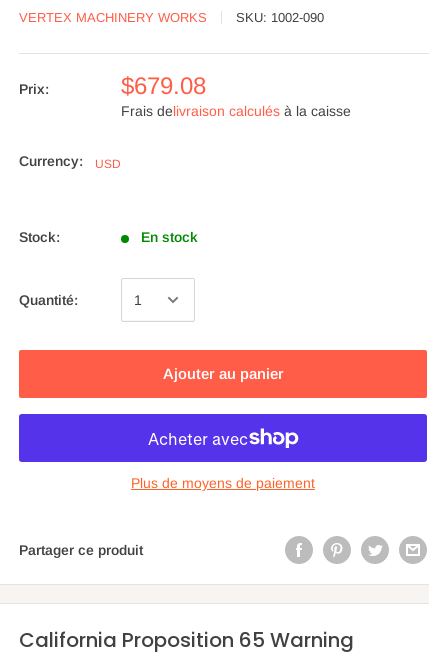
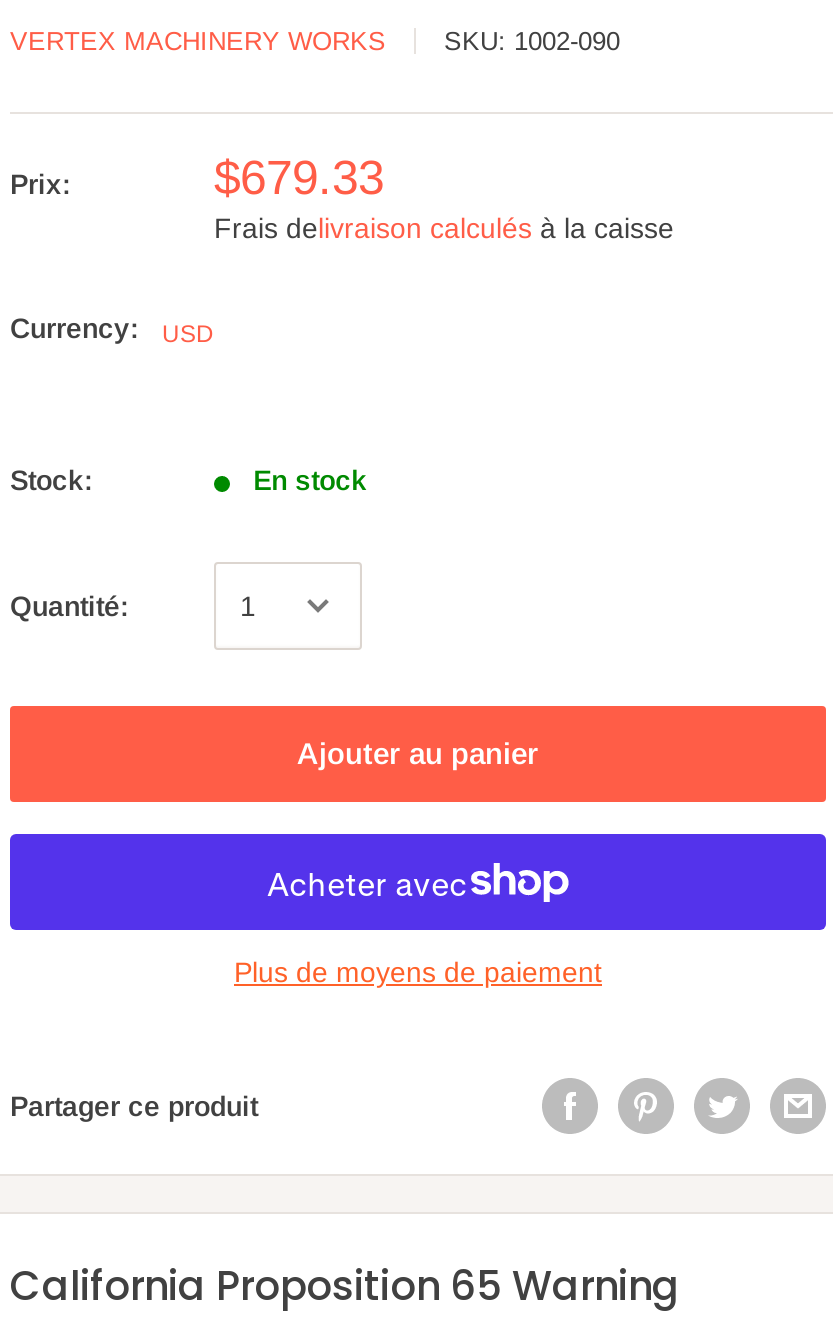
- $679.08
+ $679.33
